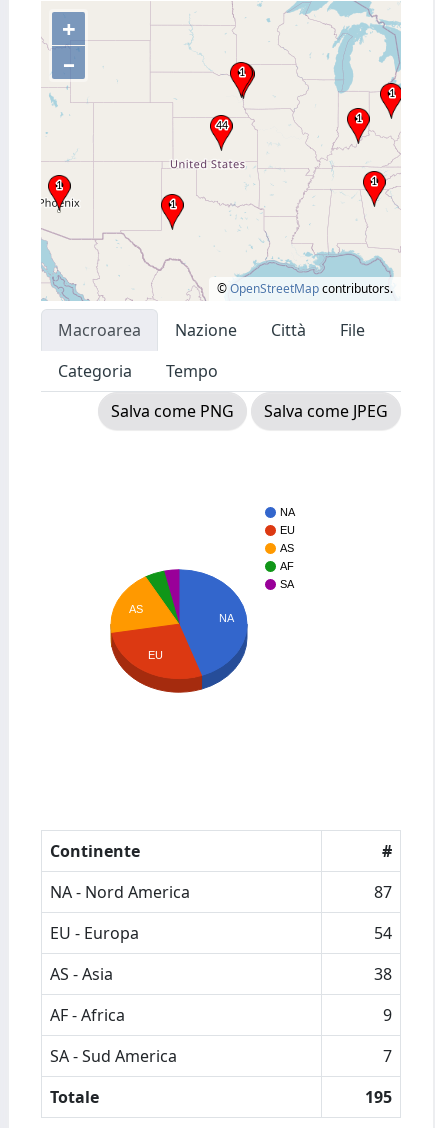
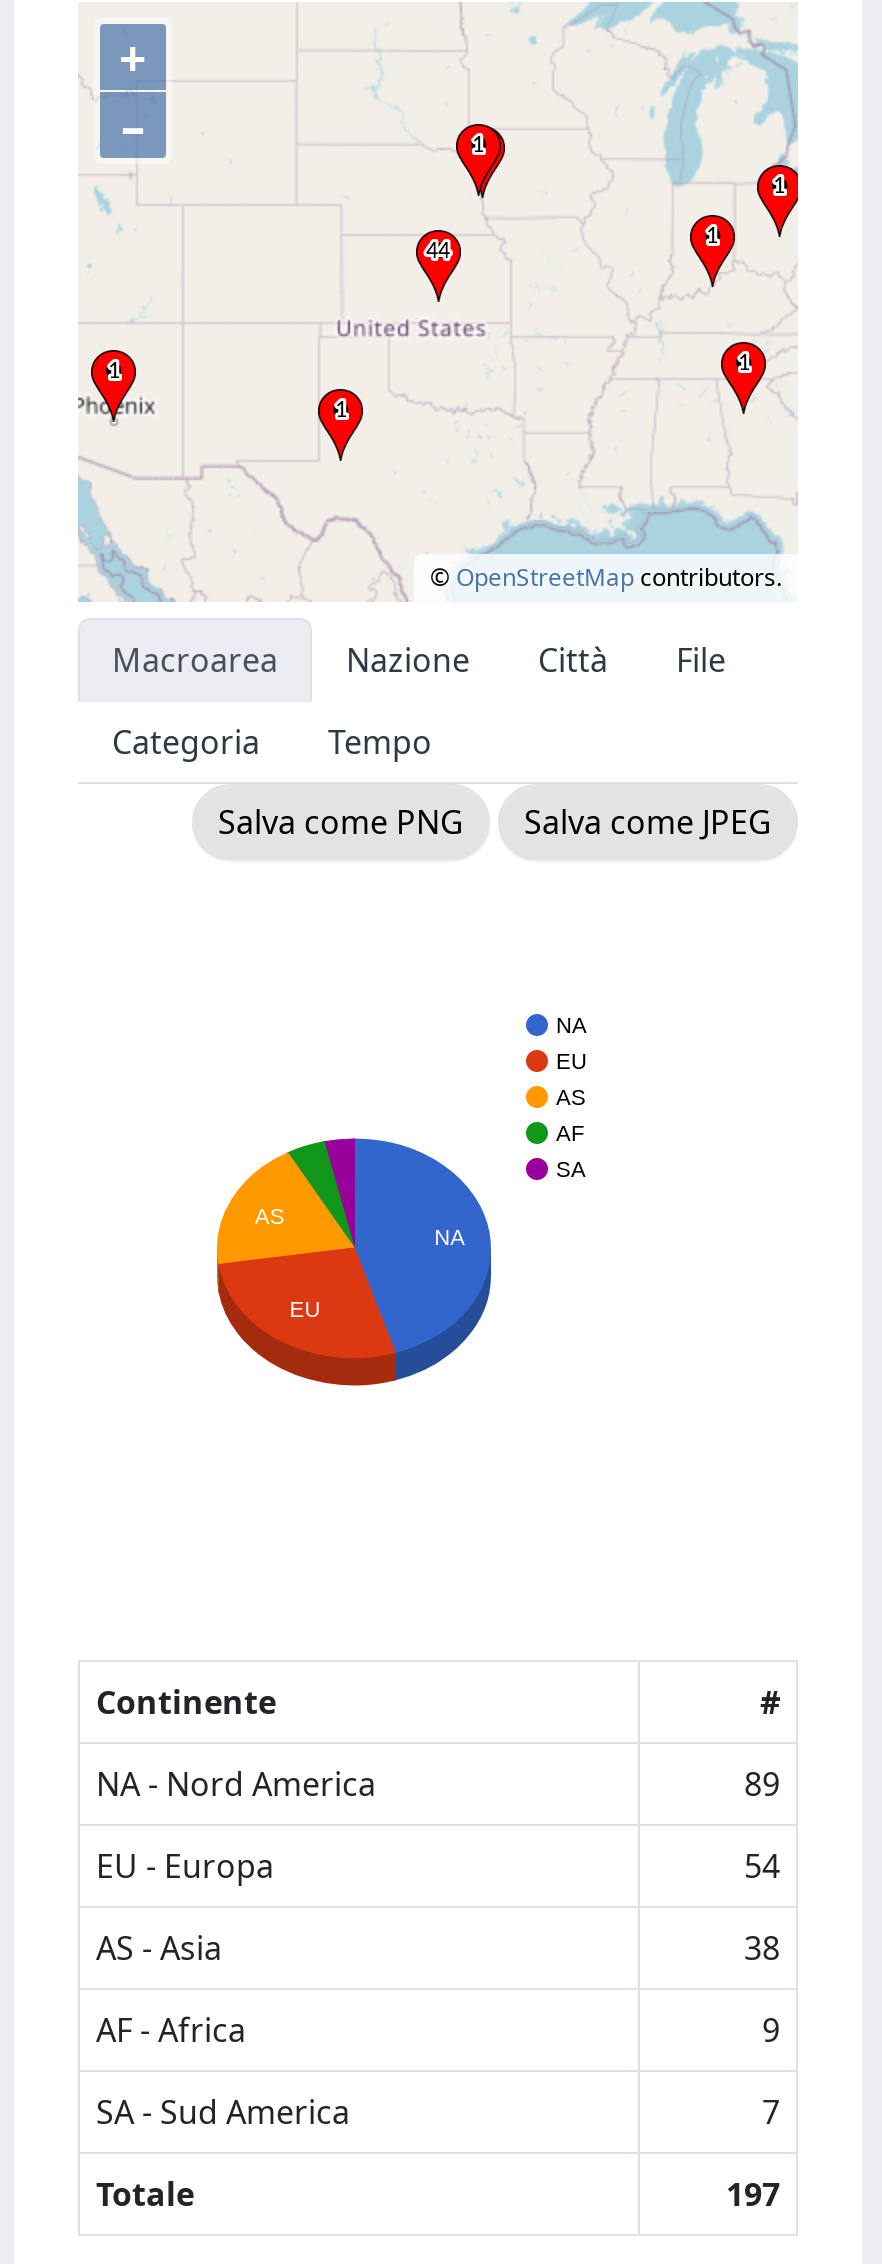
- 87
+ 89

- 195
+ 197
